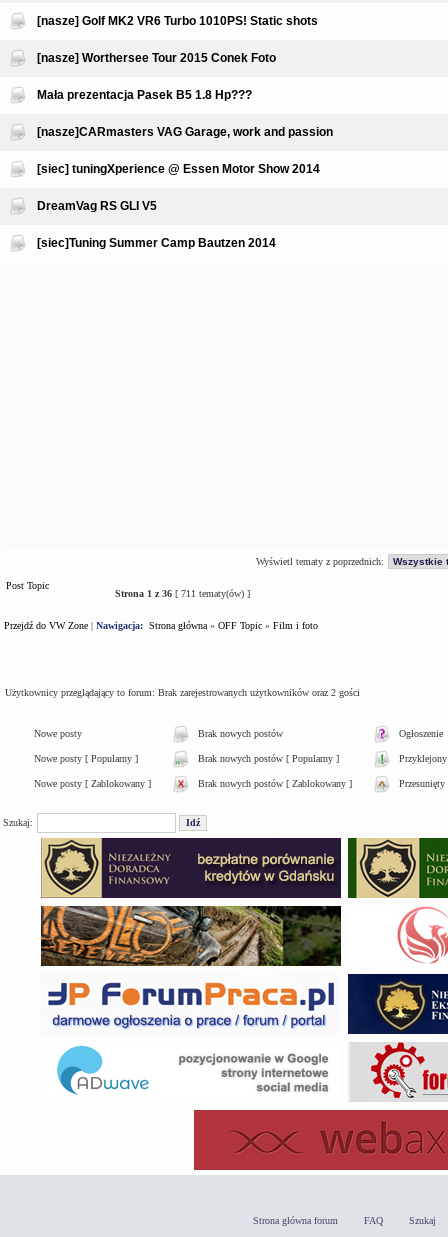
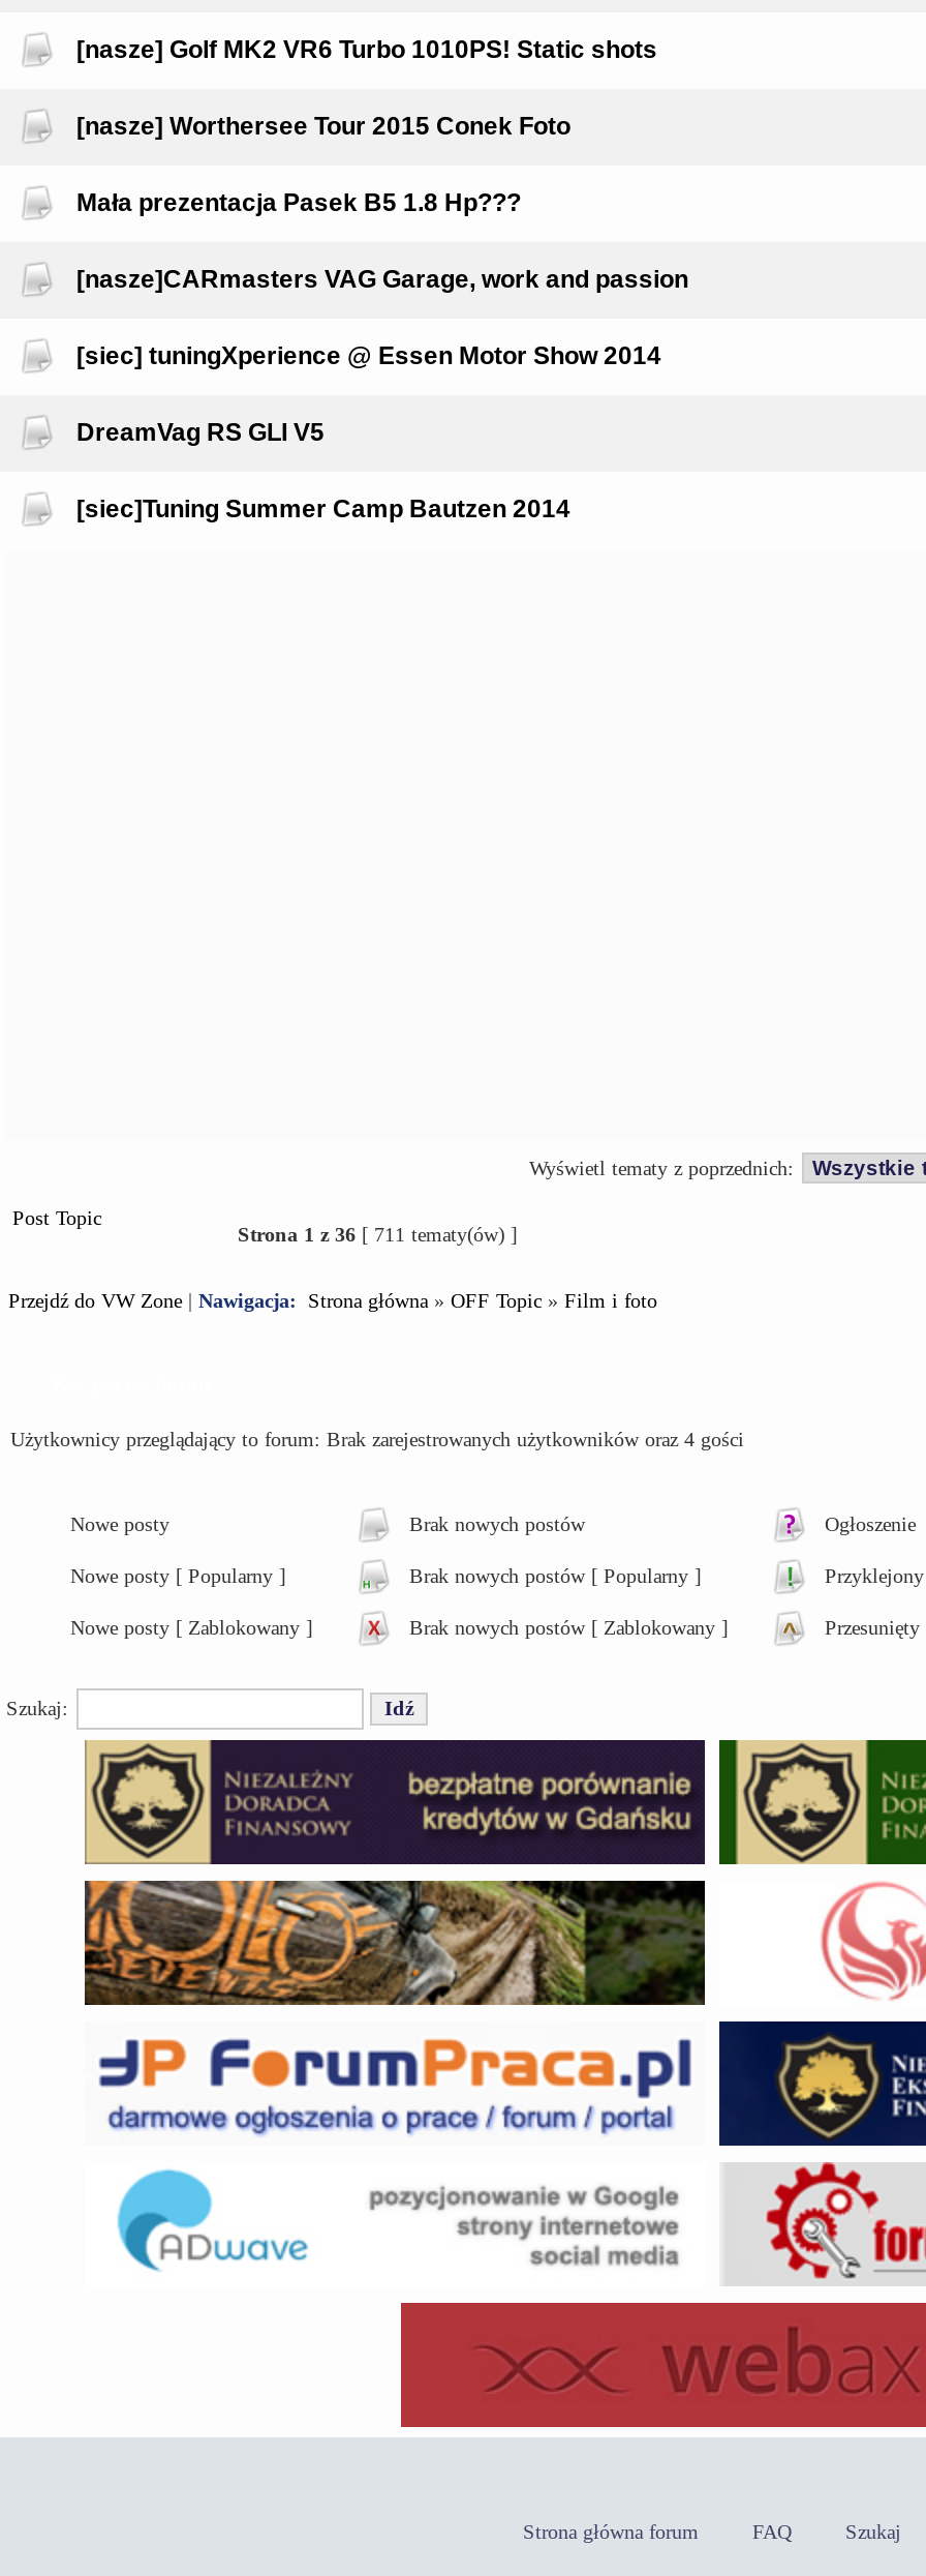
- Użytkownicy przeglądający to forum: Brak zarejestrowanych użytkowników oraz 2 gości
+ Użytkownicy przeglądający to forum: Brak zarejestrowanych użytkowników oraz 4 gości
